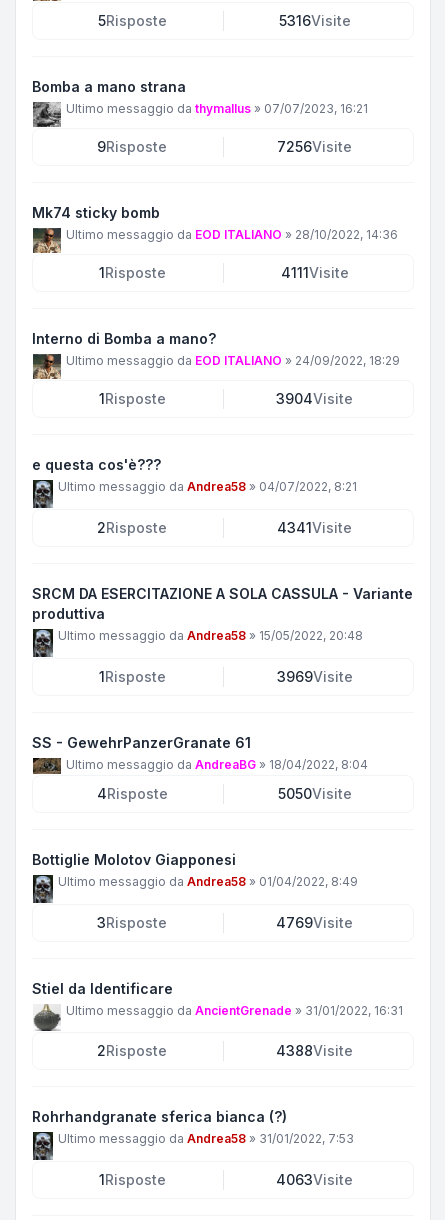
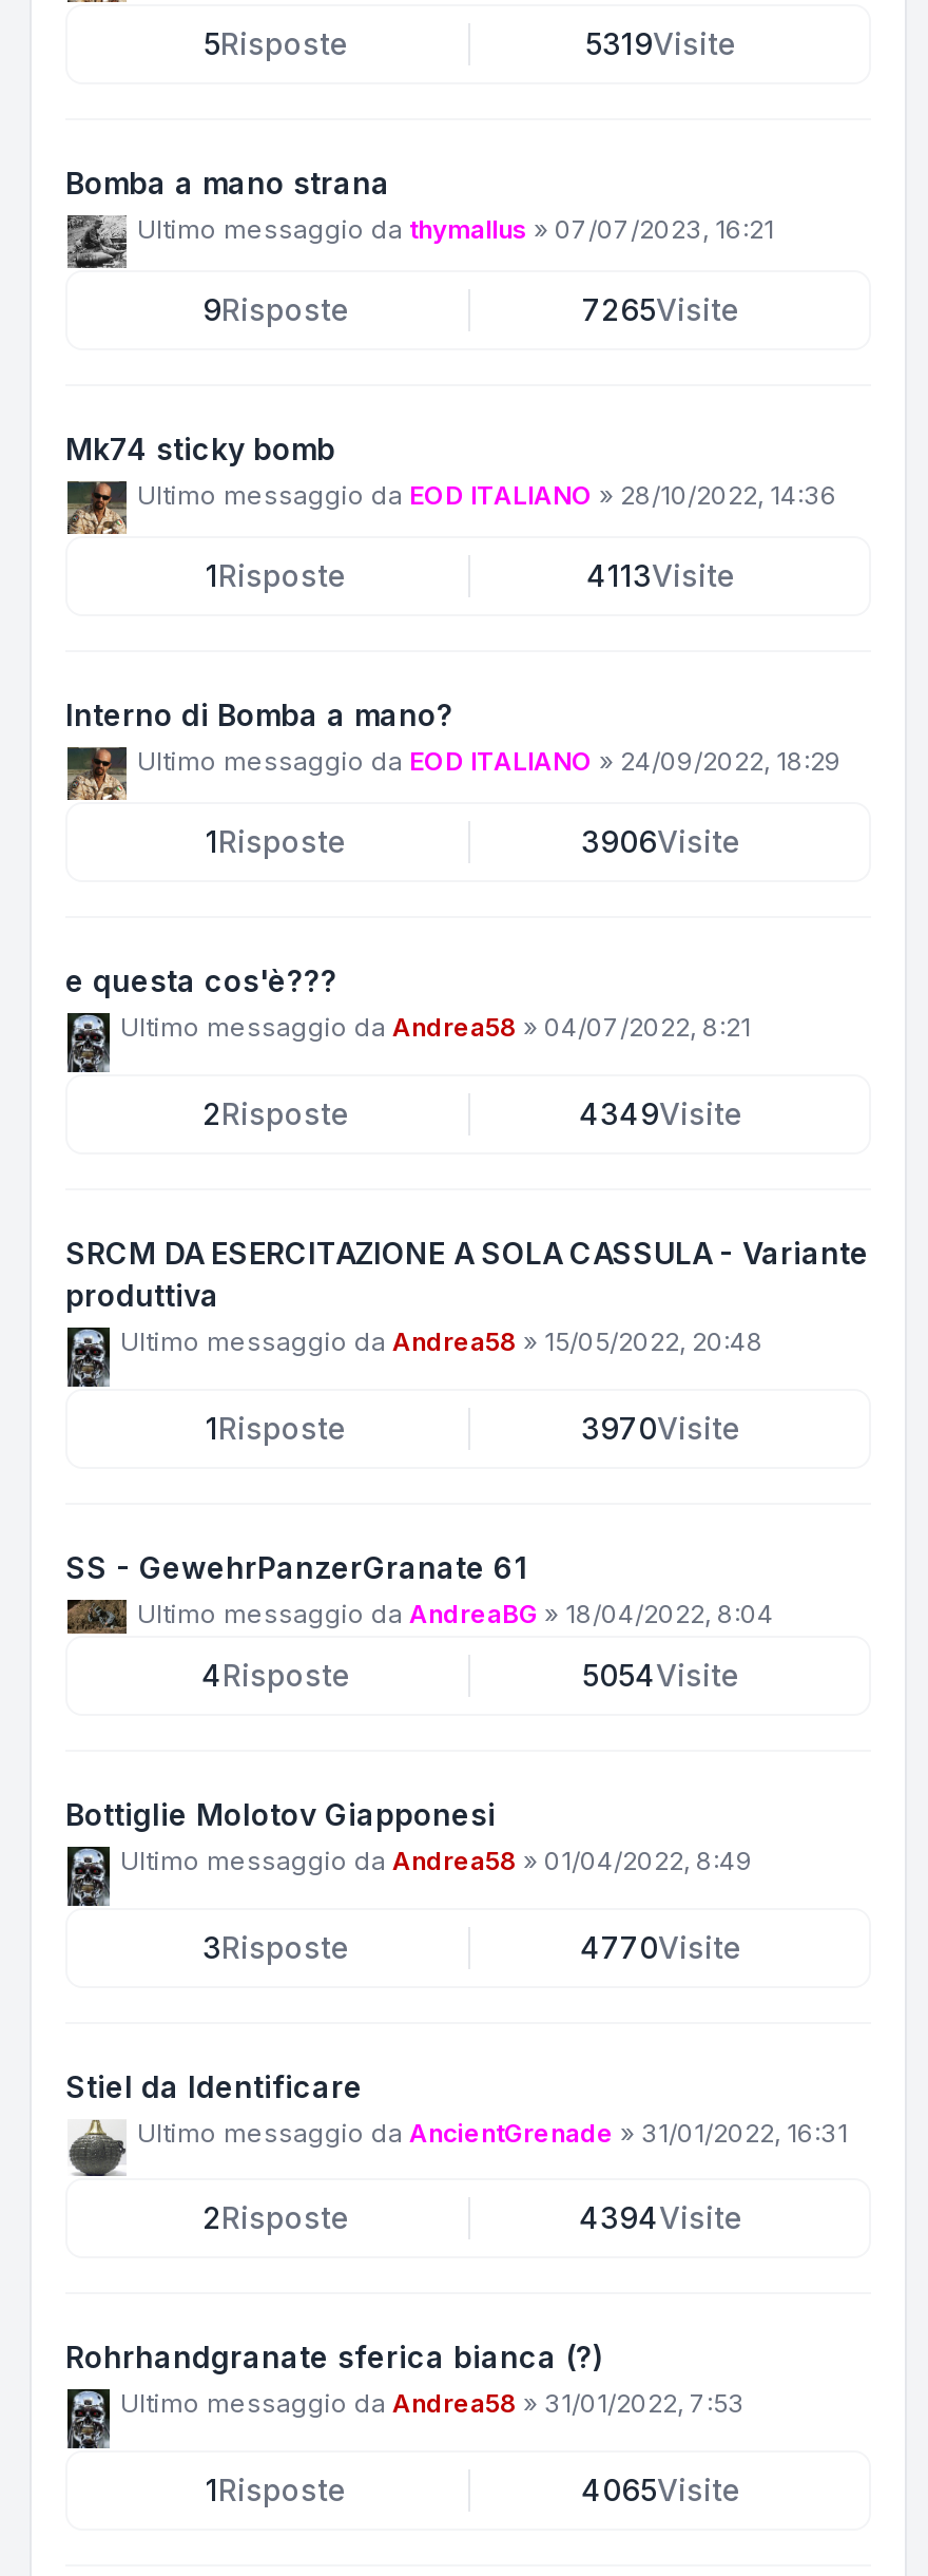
- 5316Visite
+ 5319Visite

- 7256Visite
+ 7265Visite

- 4111Visite
+ 4113Visite

- 3904Visite
+ 3906Visite

- 4341Visite
+ 4349Visite

- 3969Visite
+ 3970Visite

- 5050Visite
+ 5054Visite

- 4769Visite
+ 4770Visite

- 4388Visite
+ 4394Visite

- 4063Visite
+ 4065Visite
